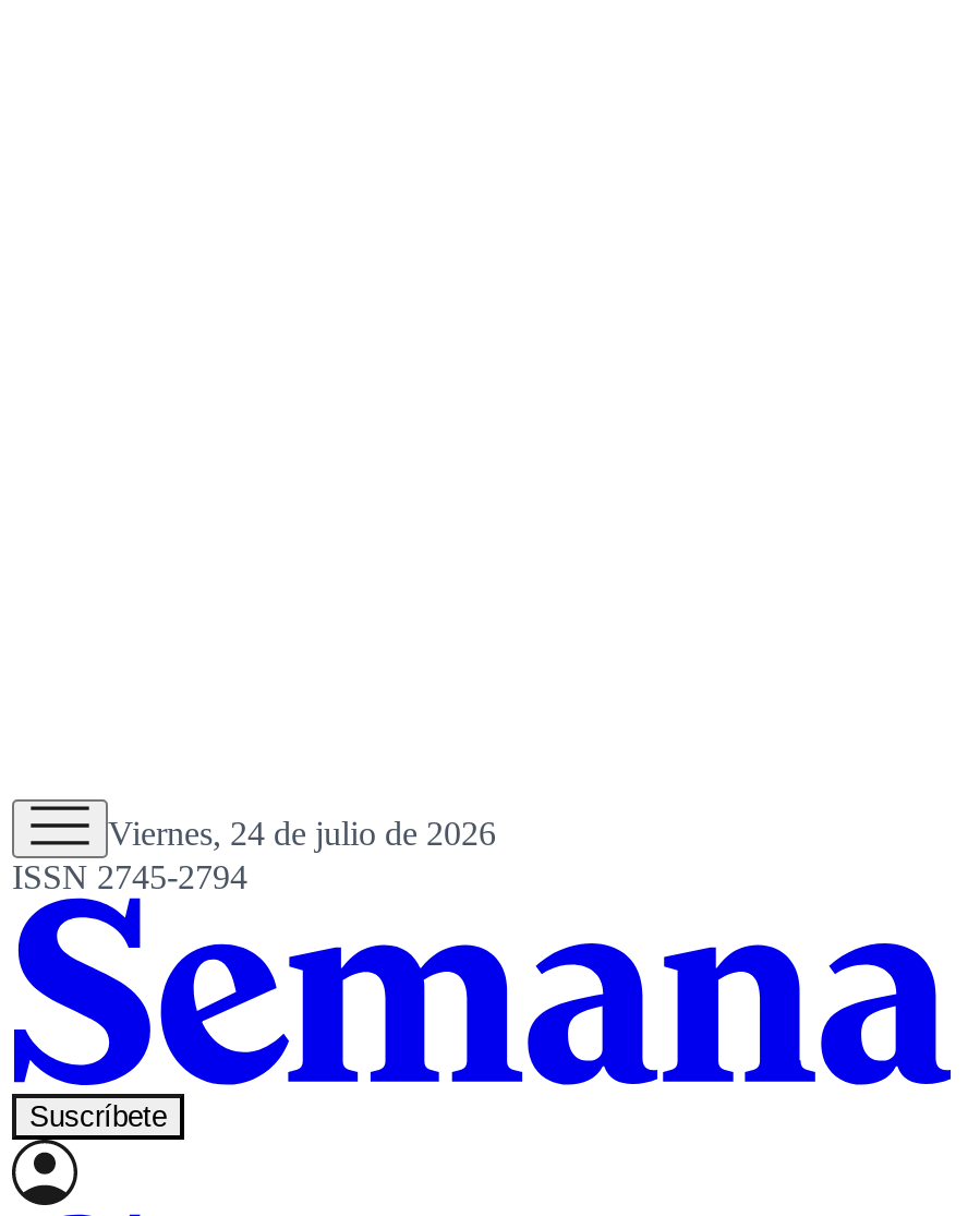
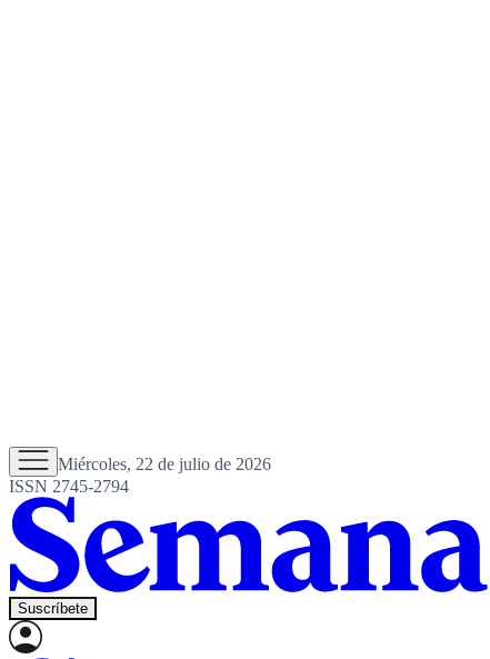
- Viernes, 24 de julio de 2026
+ Miércoles, 22 de julio de 2026
